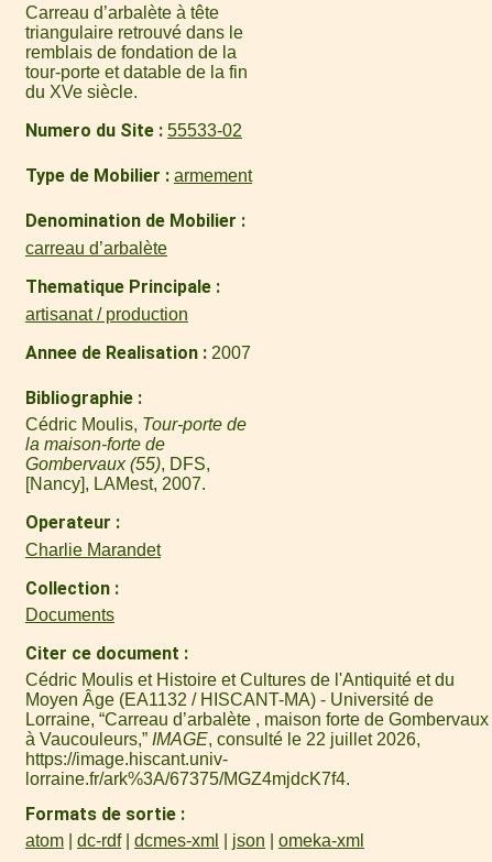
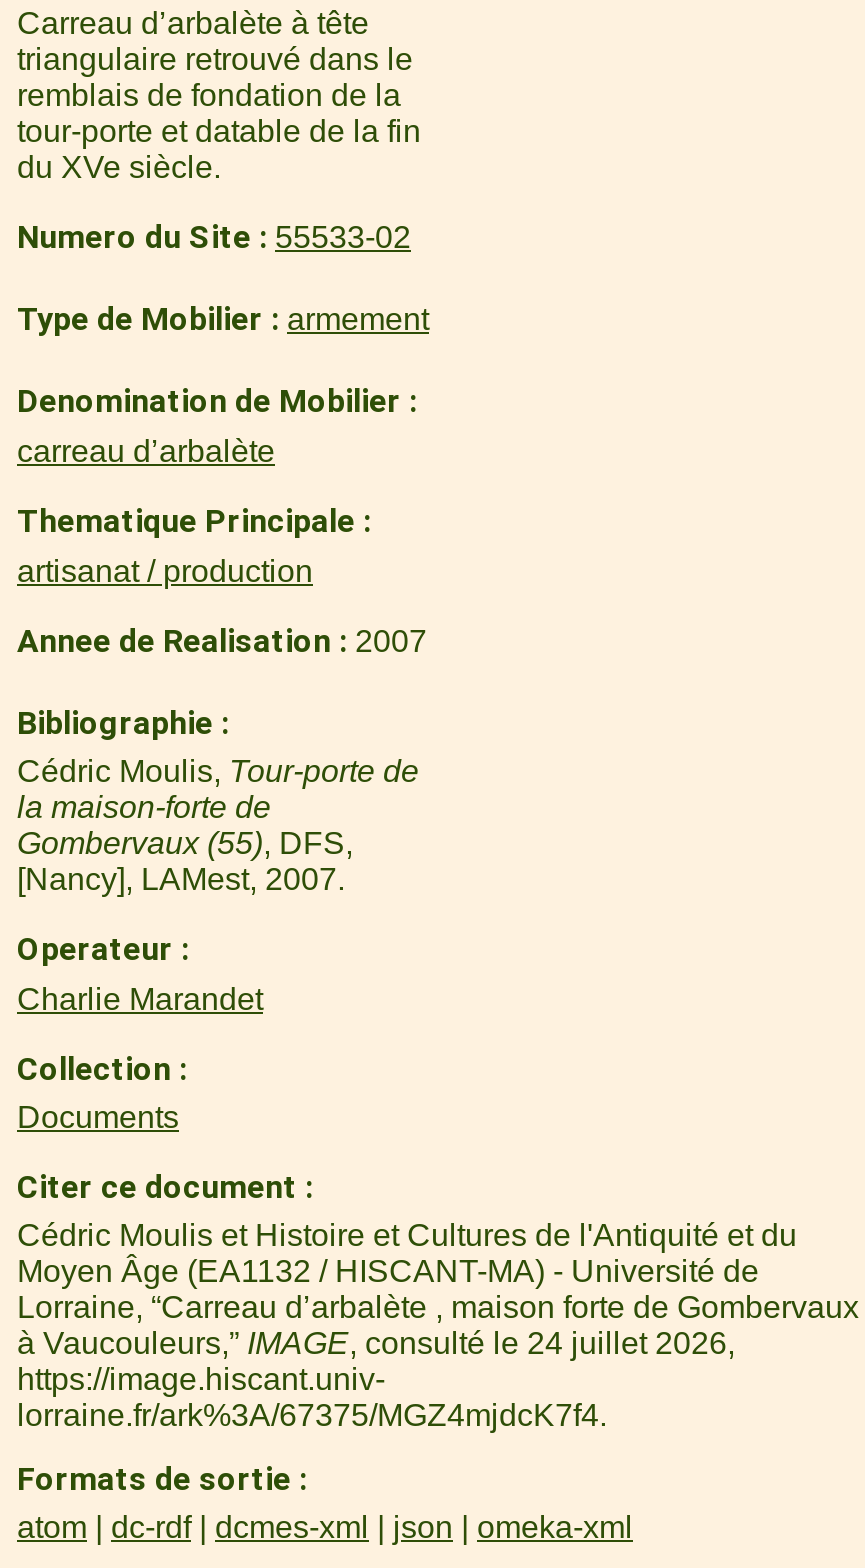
- à Vaucouleurs,” IMAGE, consulté le 22 juillet 2026,
+ à Vaucouleurs,” IMAGE, consulté le 24 juillet 2026,
